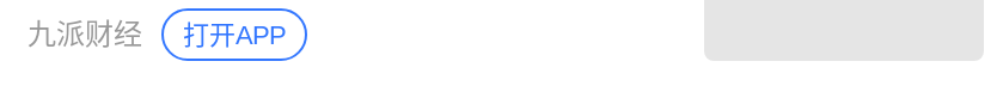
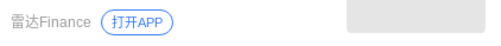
- 九派财经
+ 雷达Finance
